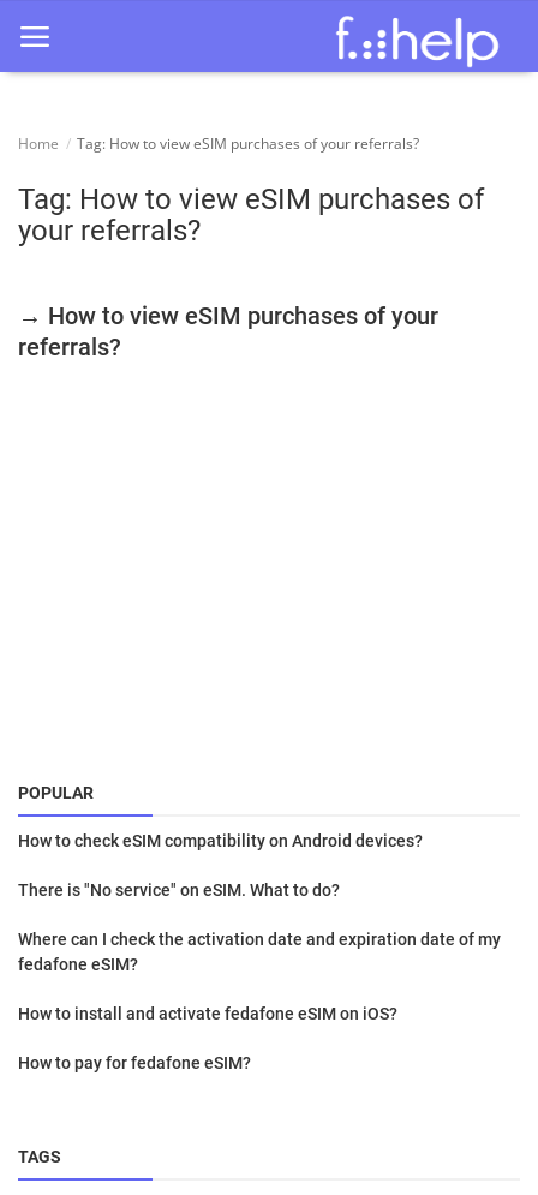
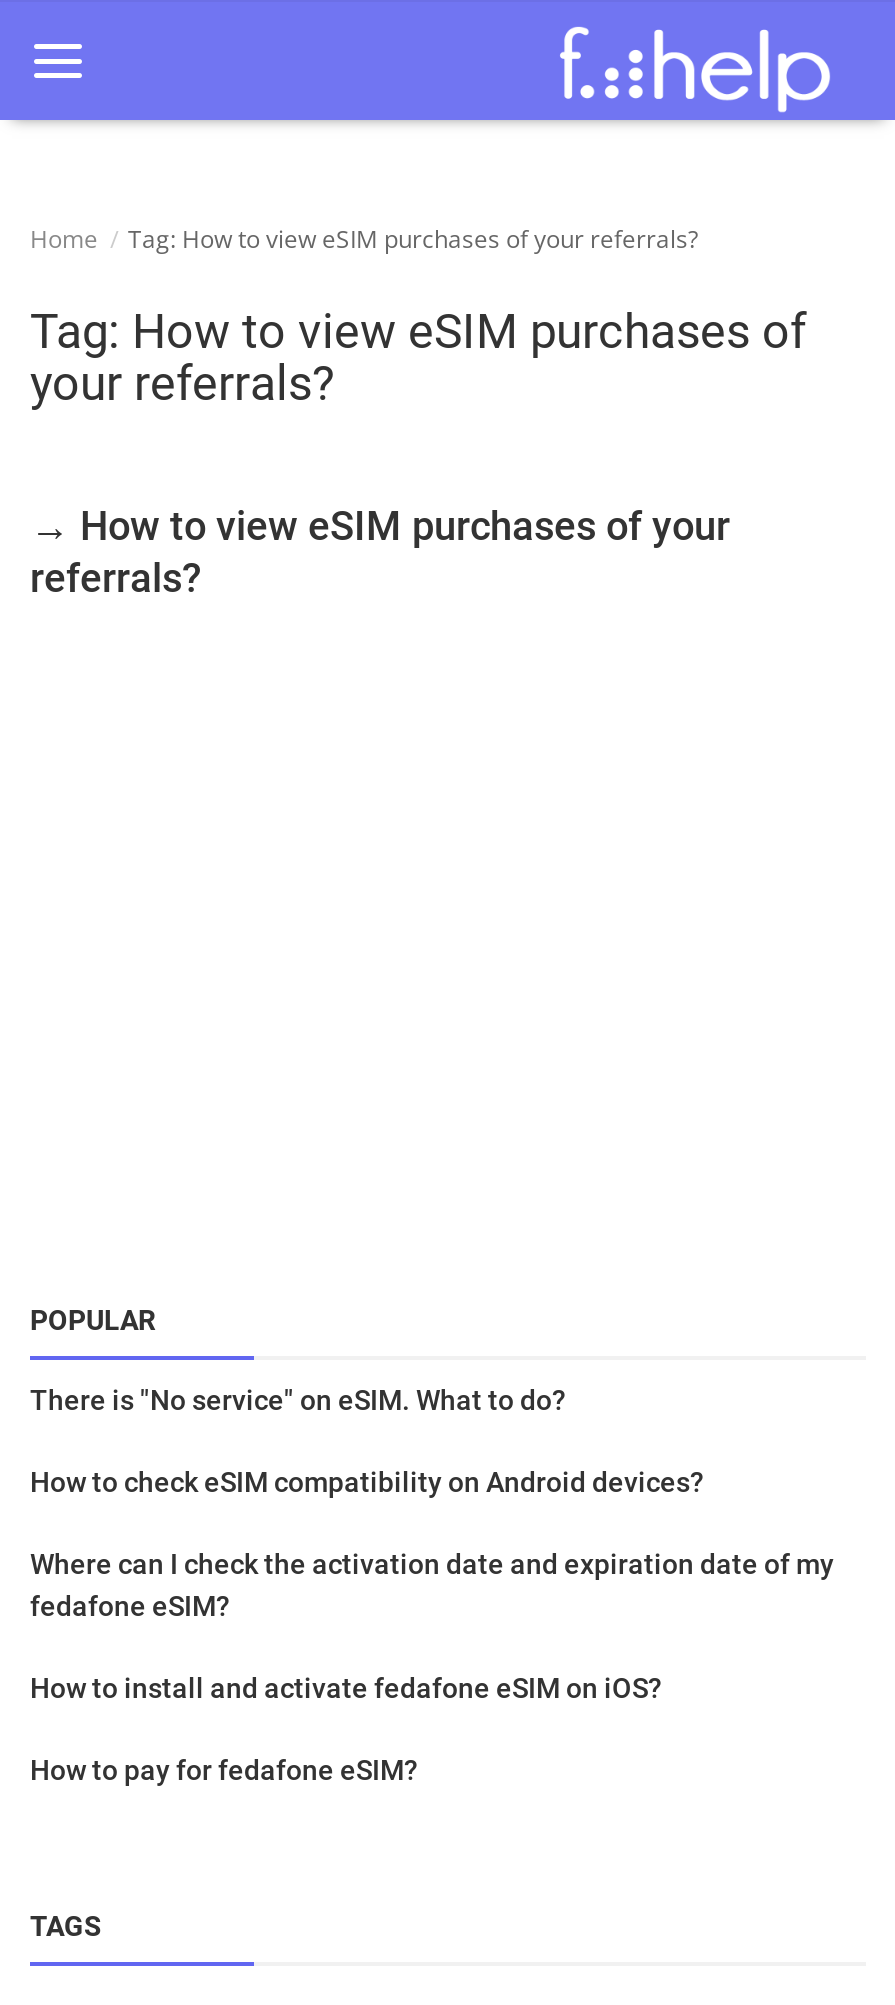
moved down: How to check eSIM compatibility on Android devices?

moved up: There is "No service" on eSIM. What to do?
